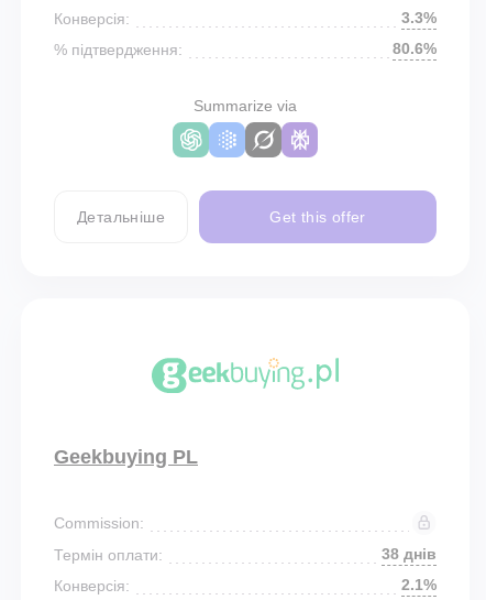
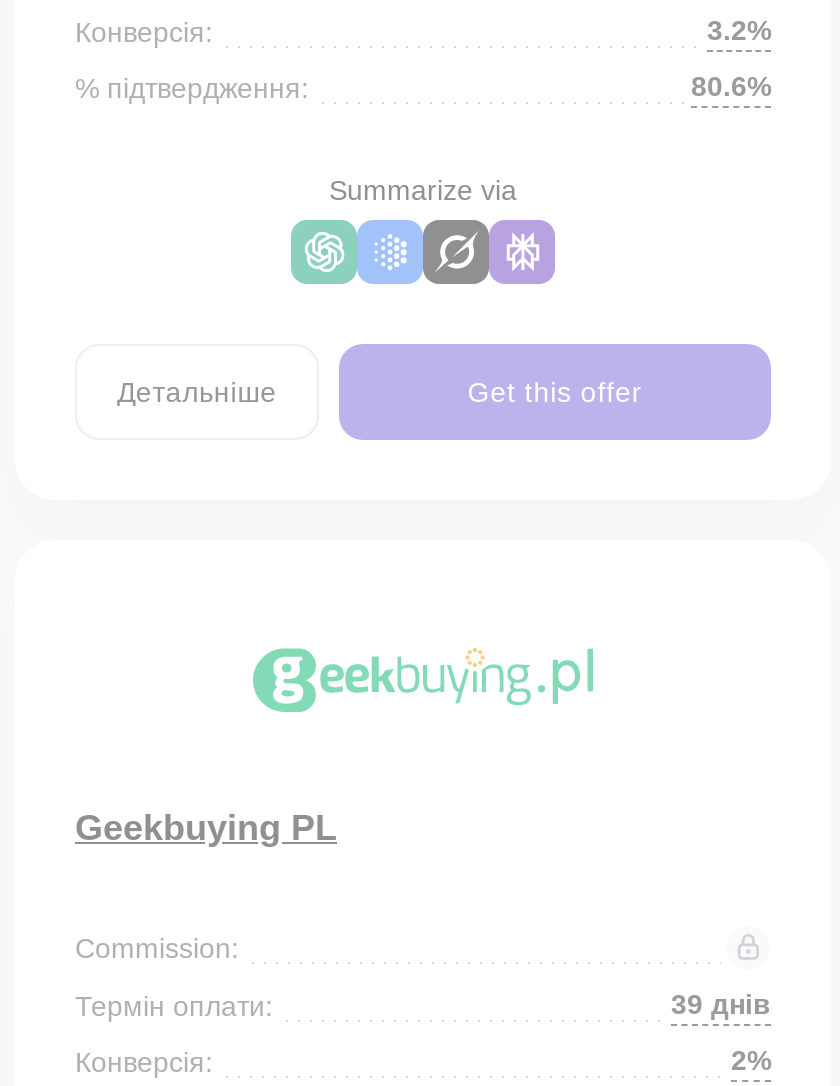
- 3.3%
+ 3.2%

- 38 днів
+ 39 днів

- 2.1%
+ 2%
